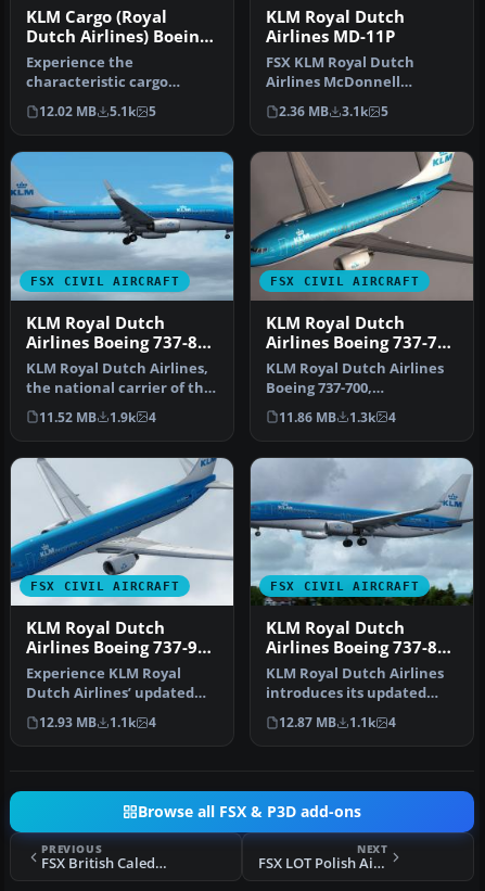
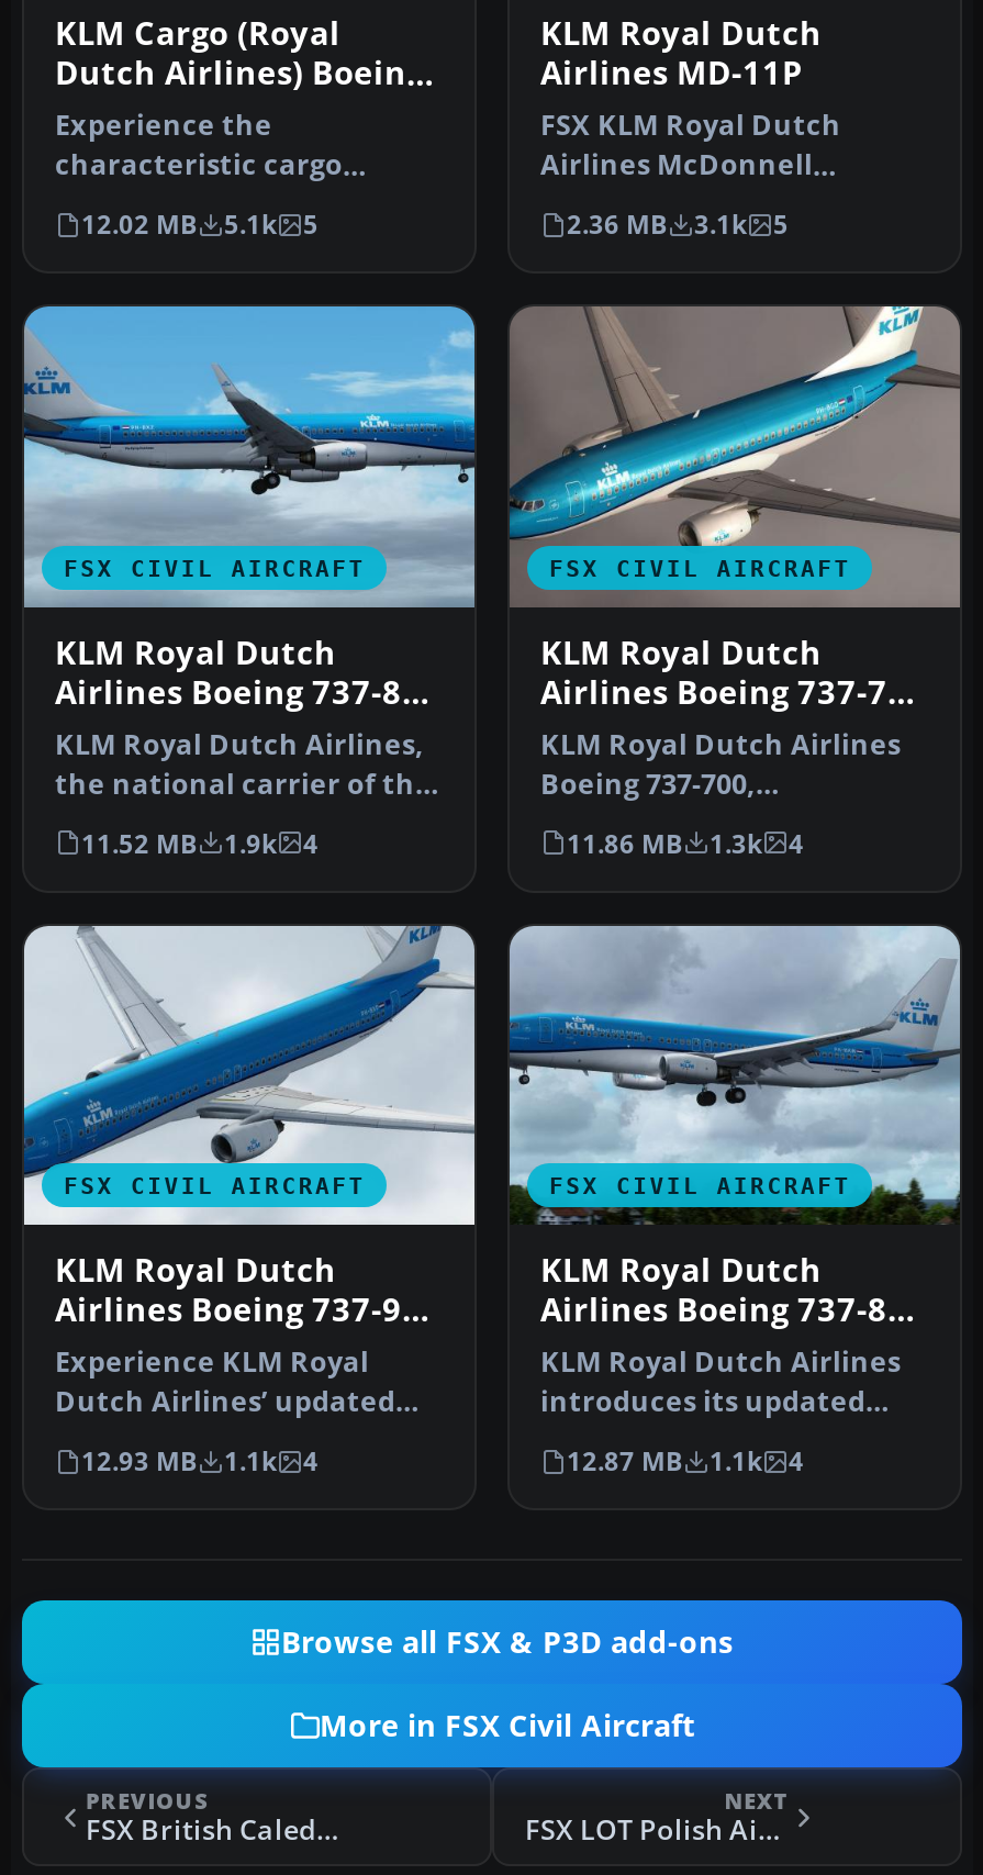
+ More in FSX Civil Aircraft
